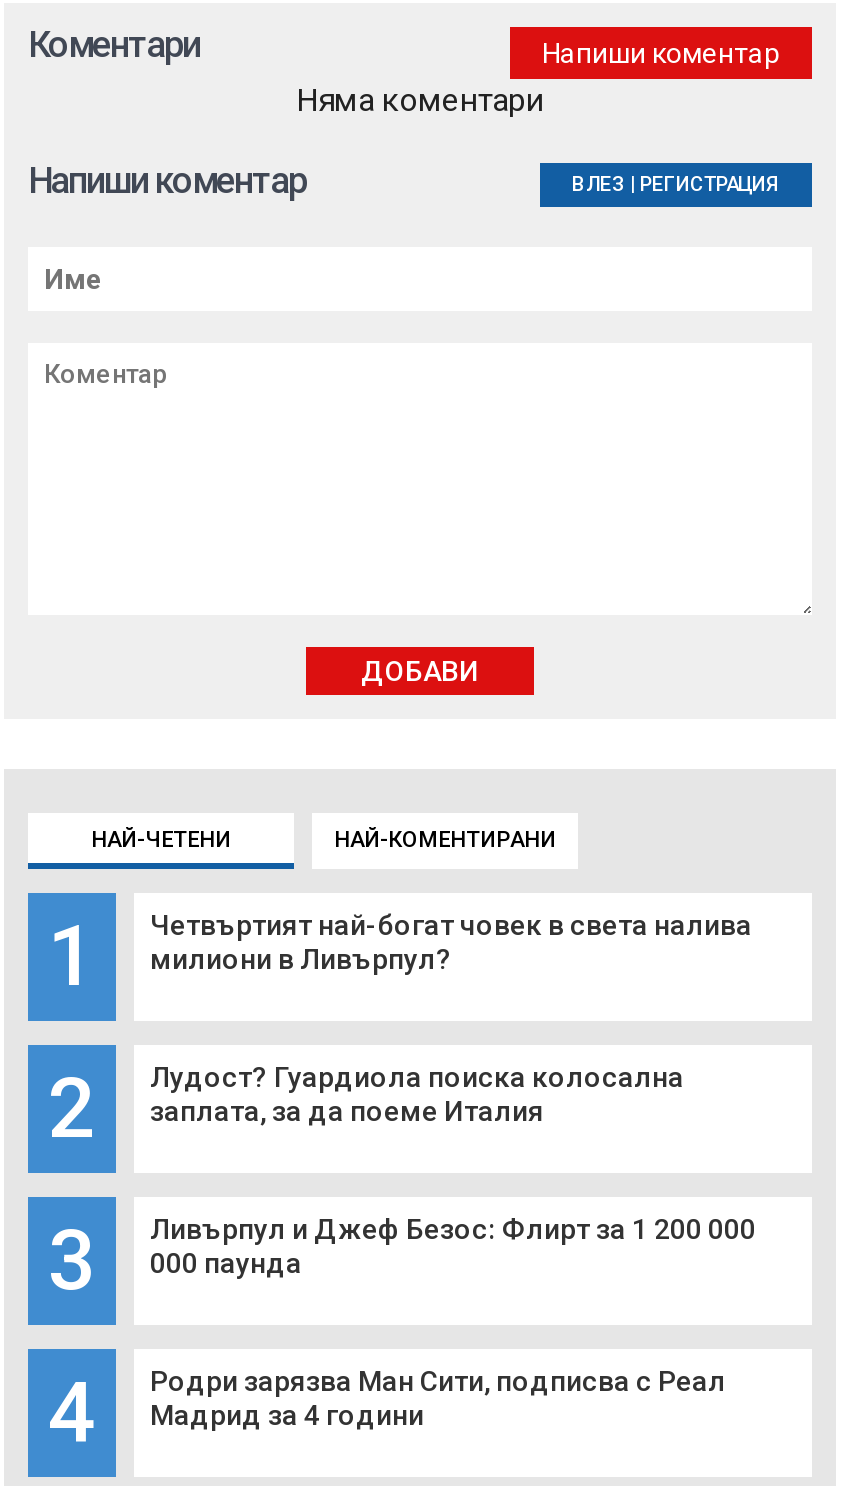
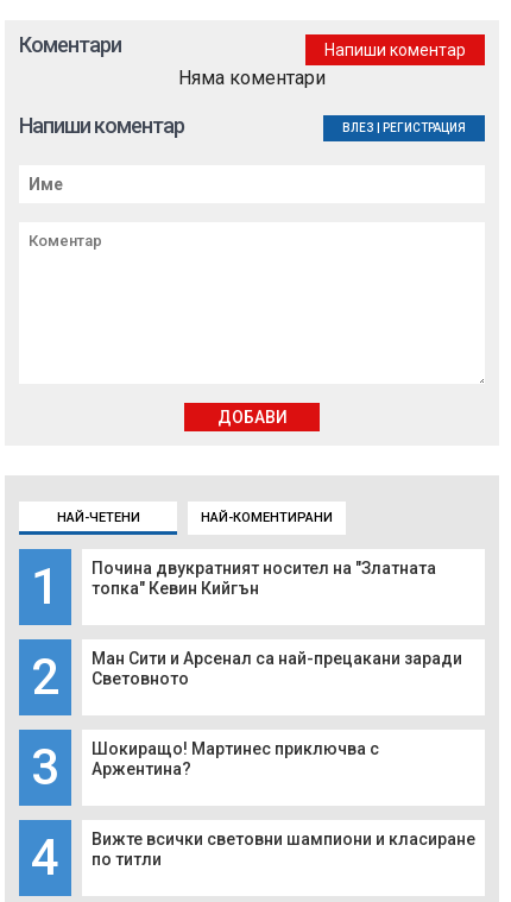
- Четвъртият най-богат човек в света налива
- милиони в Ливърпул?
+ Почина двукратният носител на "Златната
+ топка" Кевин Кийгън

- Лудост? Гуардиола поиска колосална
- заплата, за да поеме Италия
+ Ман Сити и Арсенал са най-прецакани заради
+ Световното

- Ливърпул и Джеф Безос: Флирт за 1 200 000
- 000 паунда
+ Шокиращо! Мартинес приключва с
+ Аржентина?

- Родри зарязва Ман Сити, подписва с Реал
- Мадрид за 4 години
+ Вижте всички световни шампиони и класиране
+ по титли
